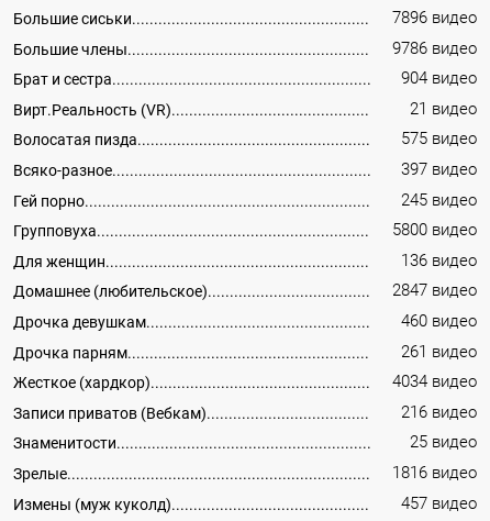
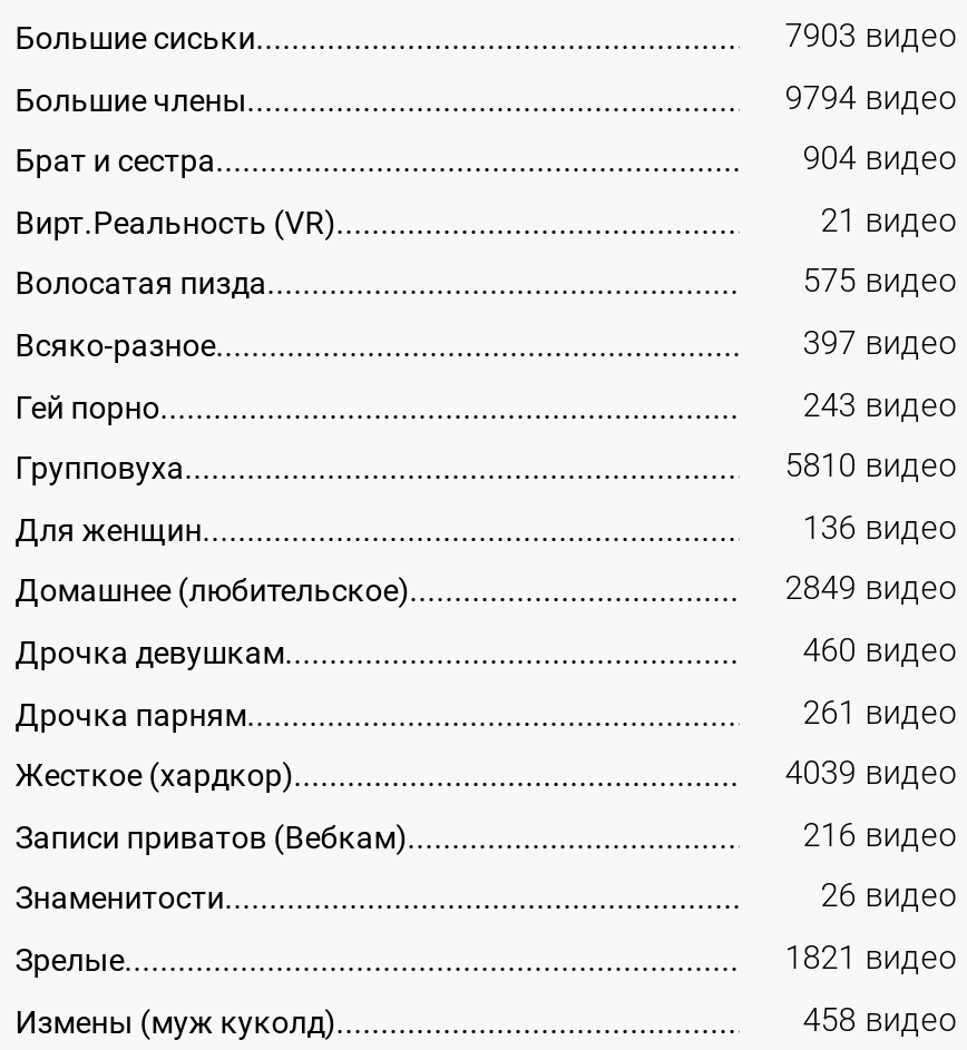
- 7896 видео
+ 7903 видео

- 9786 видео
+ 9794 видео

- 245 видео
+ 243 видео

- 5800 видео
+ 5810 видео

- 2847 видео
+ 2849 видео

- 4034 видео
+ 4039 видео

- 25 видео
+ 26 видео

- 1816 видео
+ 1821 видео

- 457 видео
+ 458 видео
